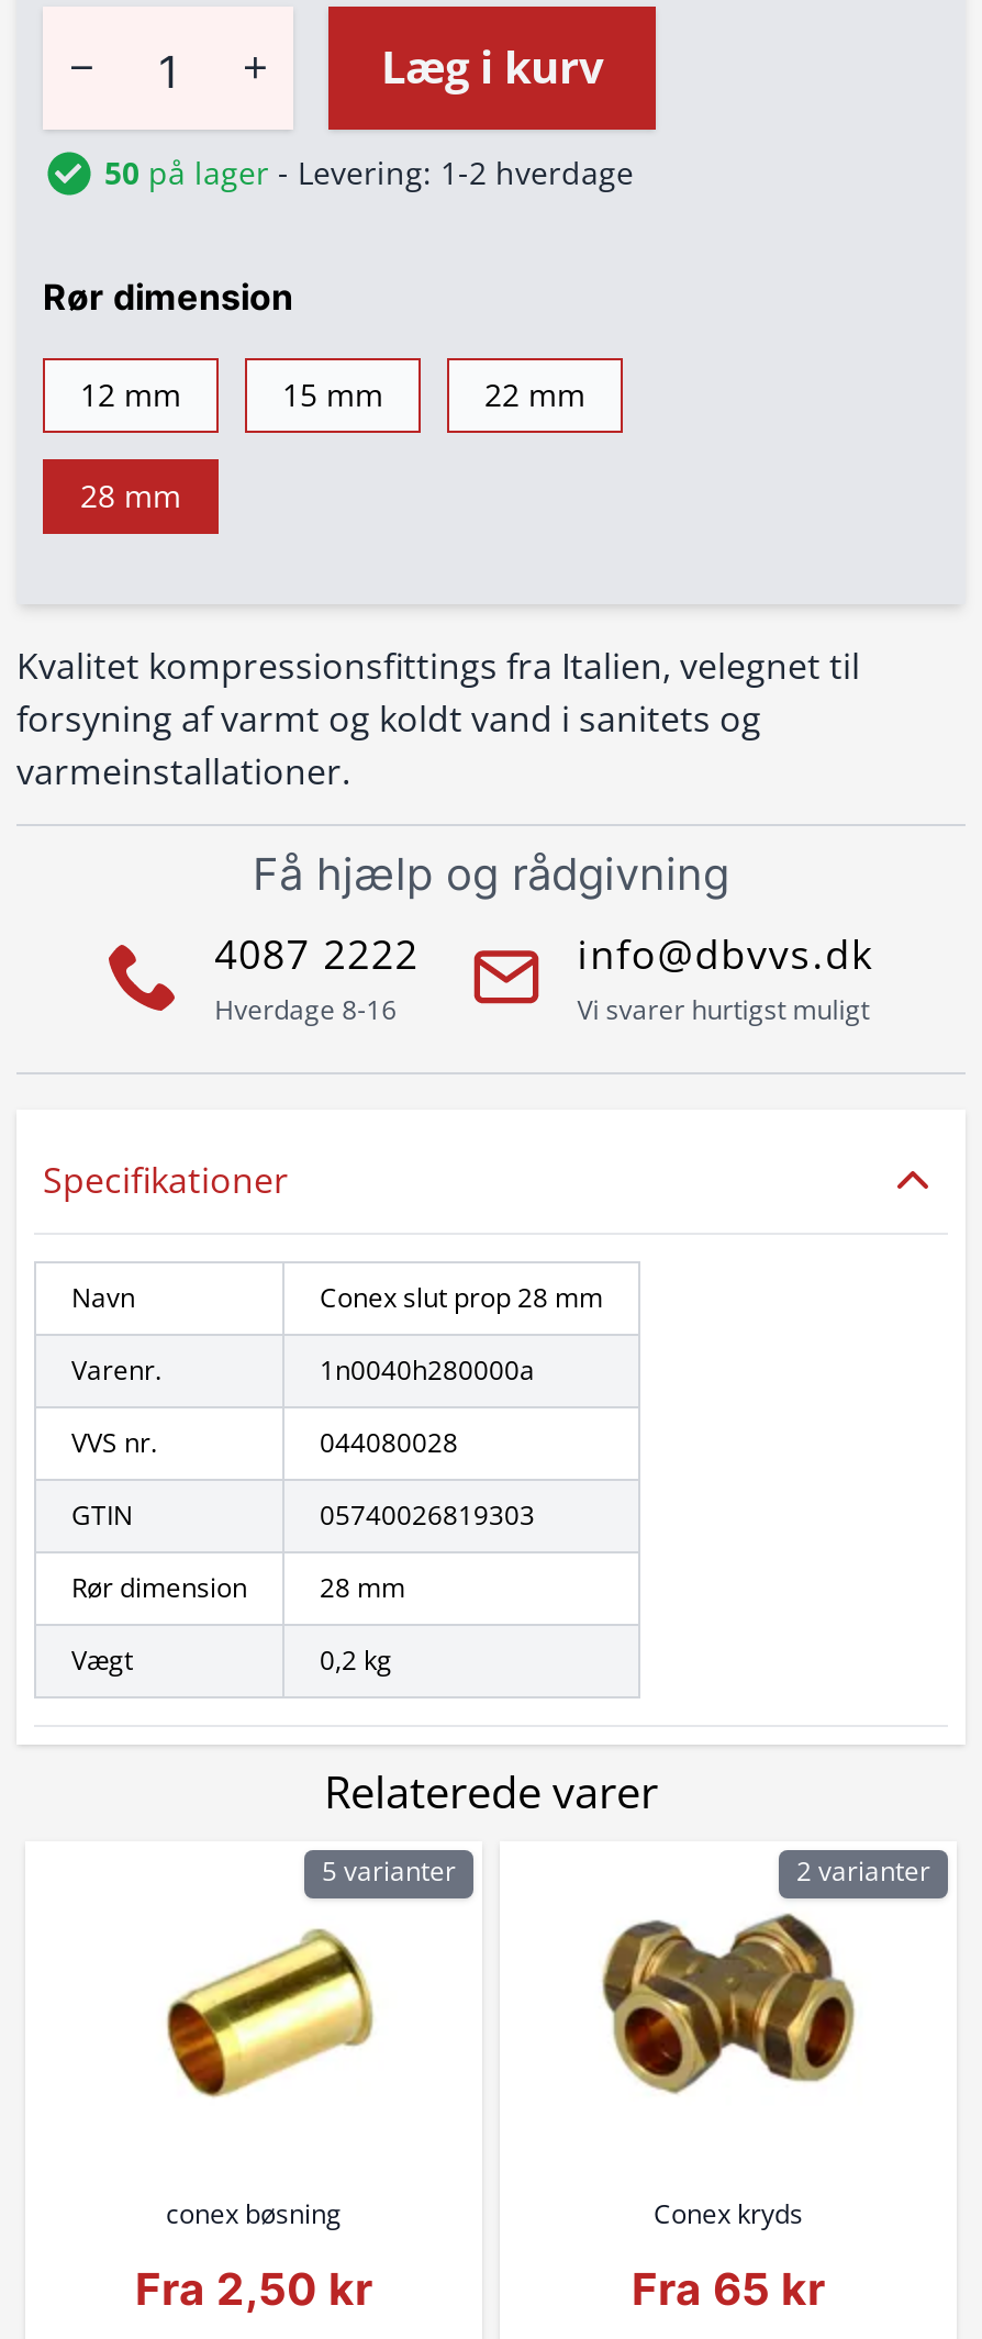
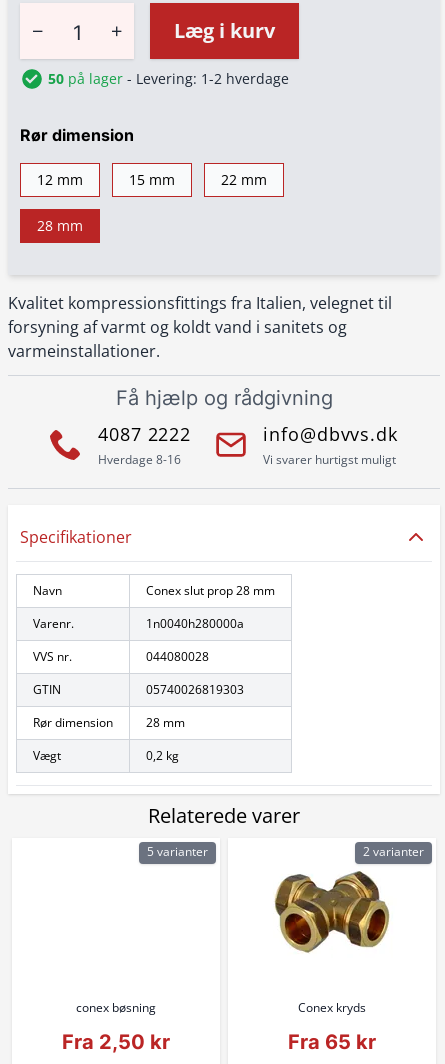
- [image]
